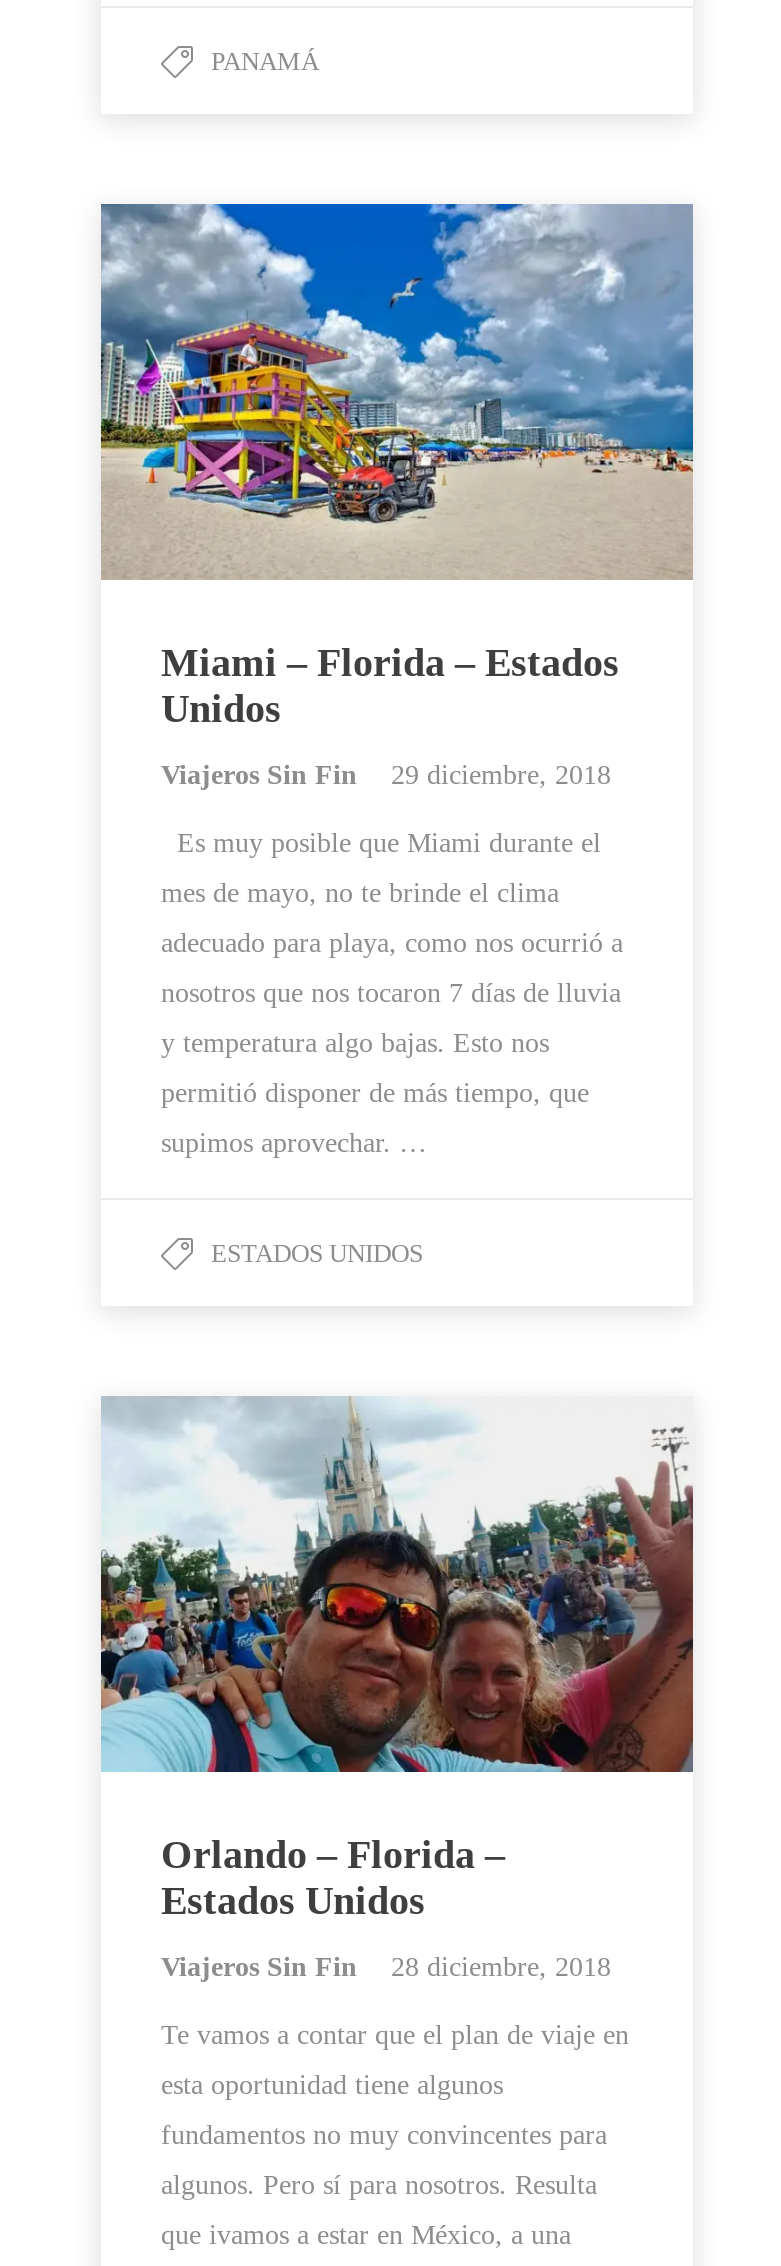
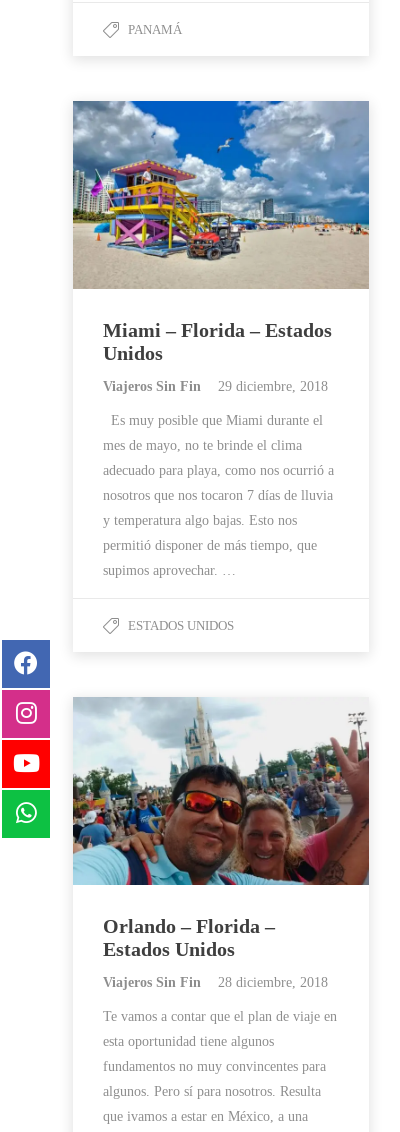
+ [image]
